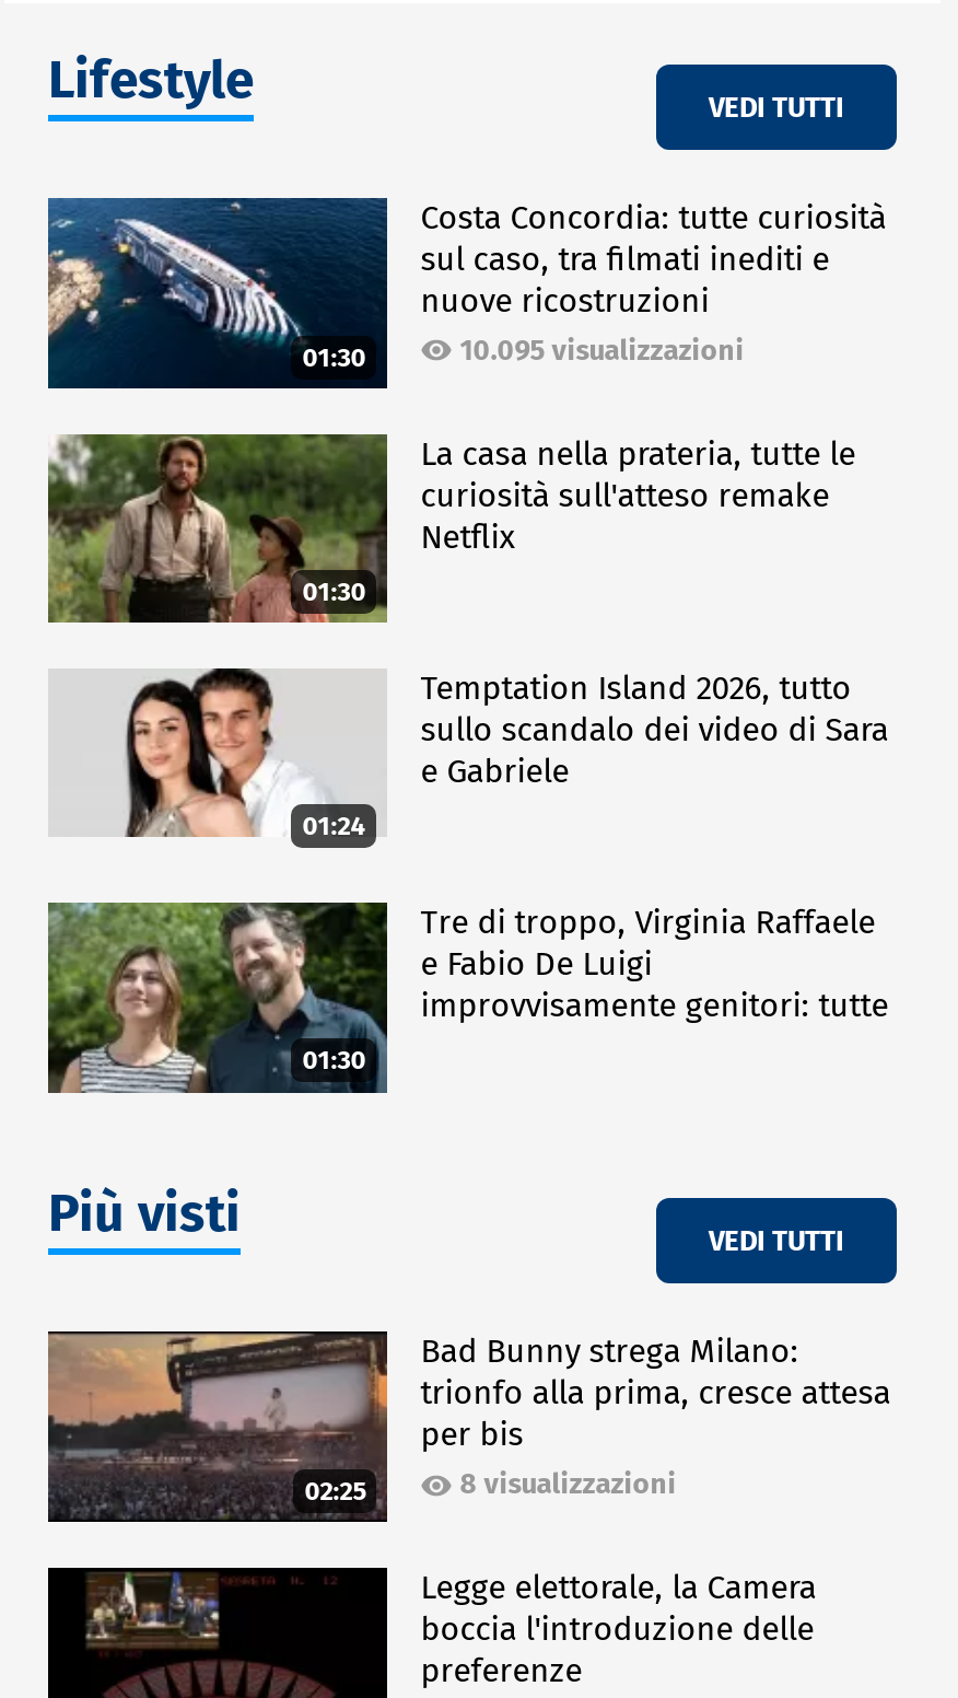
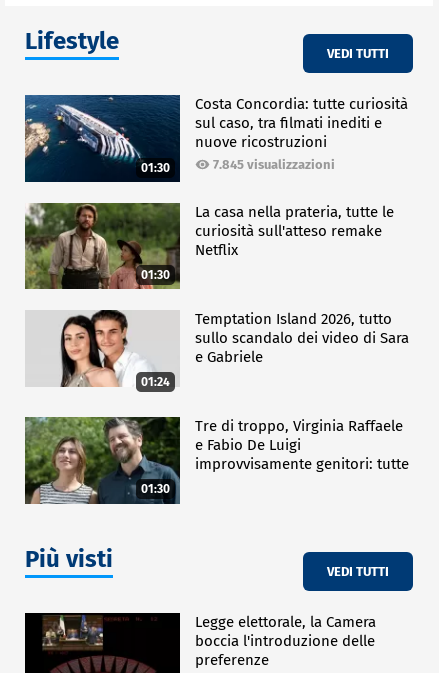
- 10.095 visualizzazioni
+ 7.845 visualizzazioni

- [image]
- 02:25

- Bad Bunny strega Milano:
- trionfo alla prima, cresce attesa
- per bis
- 8 visualizzazioni
